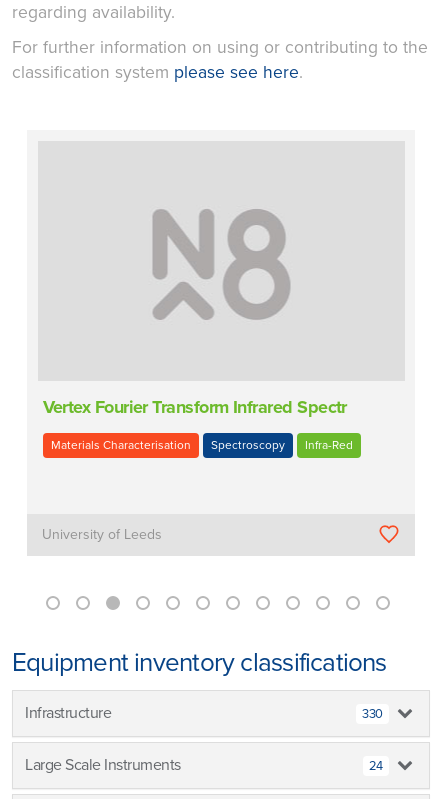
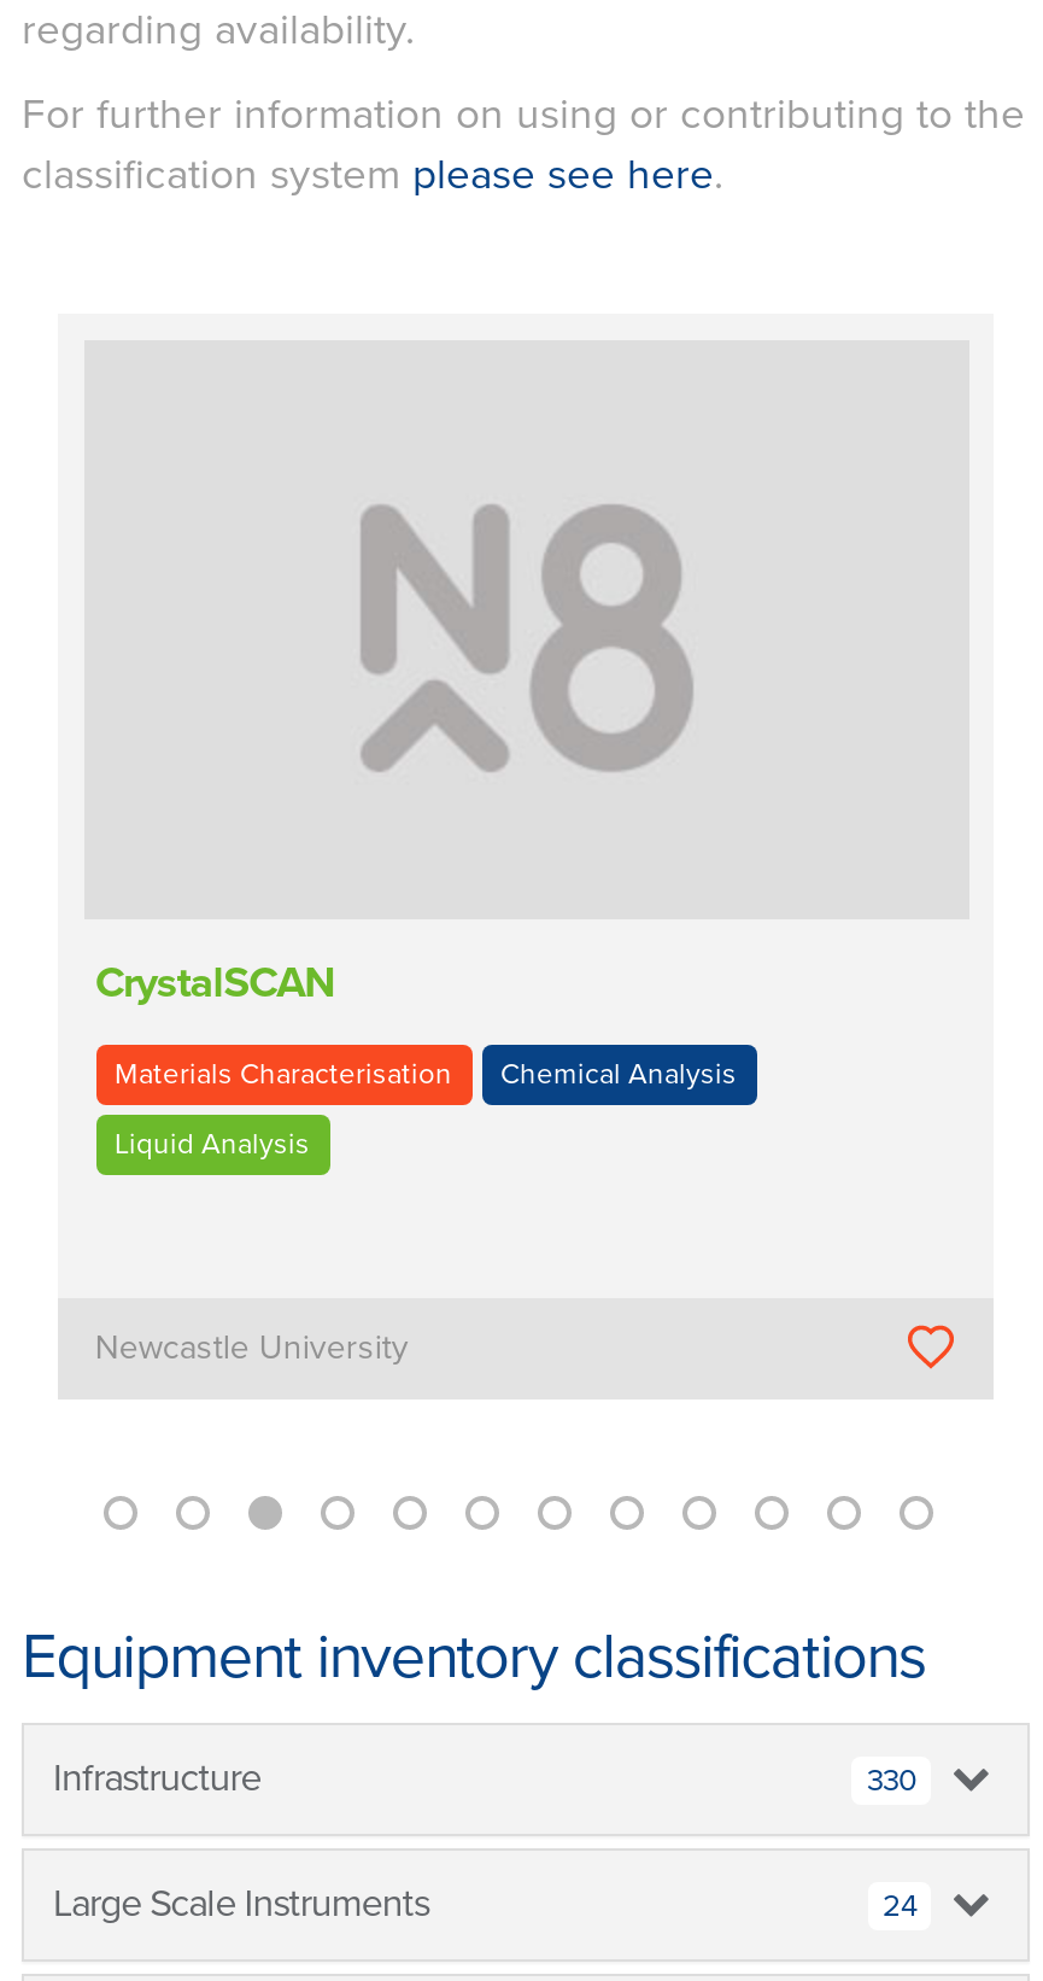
- Vertex Fourier Transform Infrared Spectr
+ CrystalSCAN

- Spectroscopy
- Infra-Red
+ Chemical Analysis
+ Liquid Analysis

- University of Leeds
+ Newcastle University
